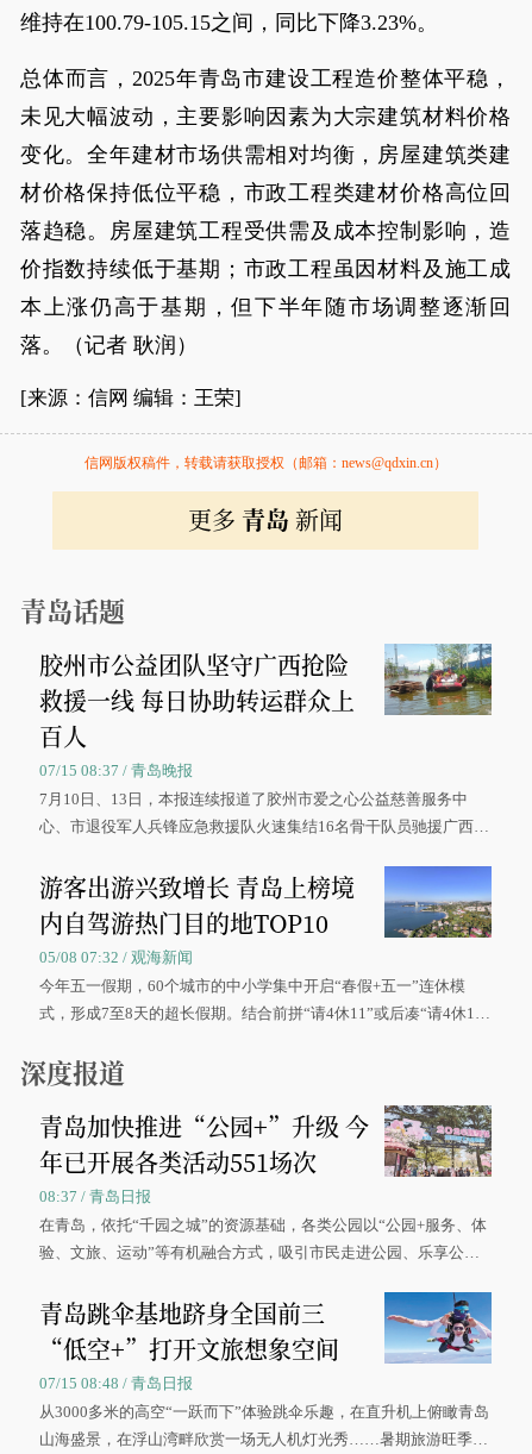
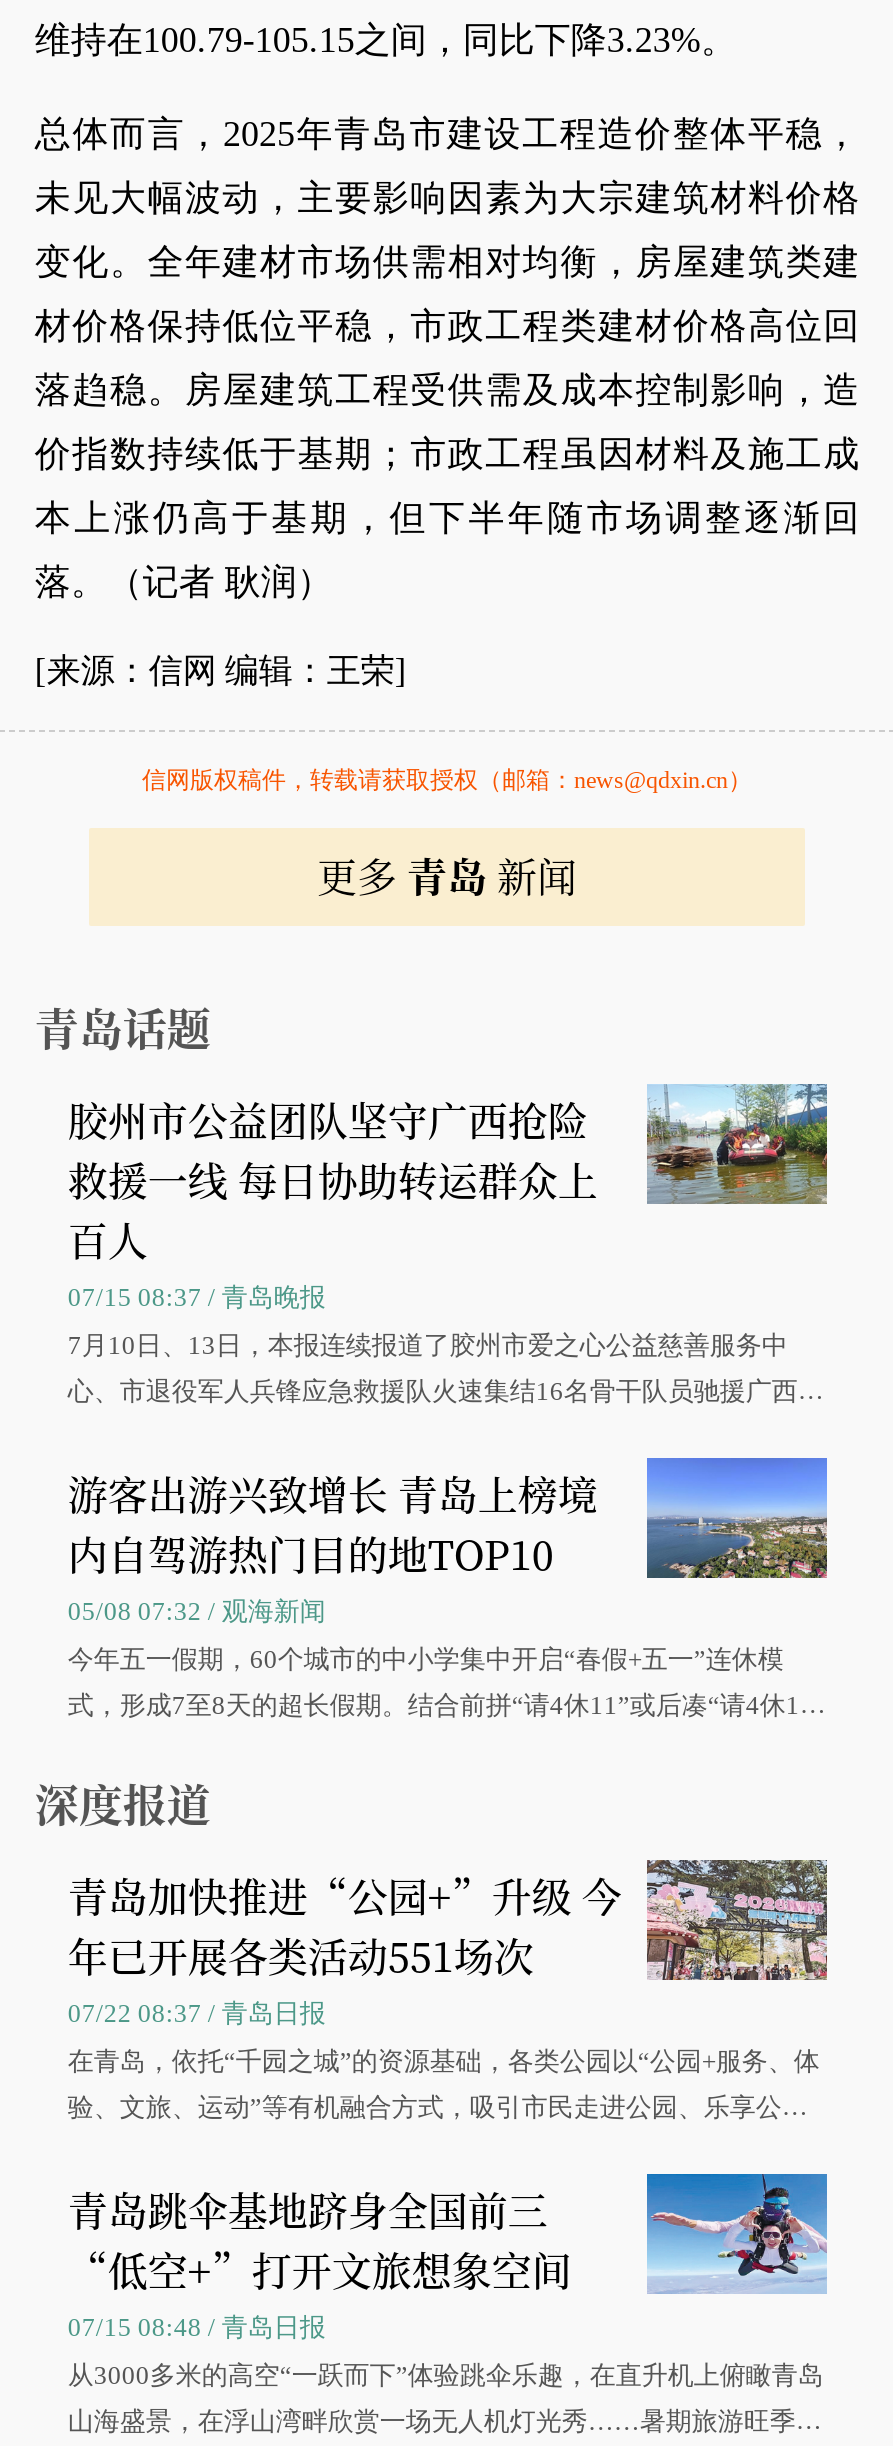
- 08:37 / 青岛日报
+ 07/22 08:37 / 青岛日报
